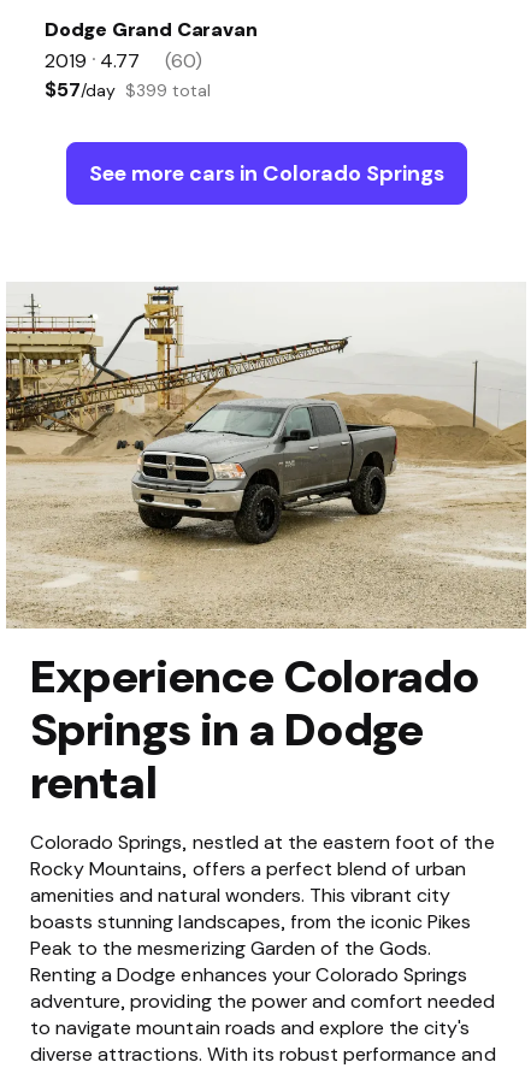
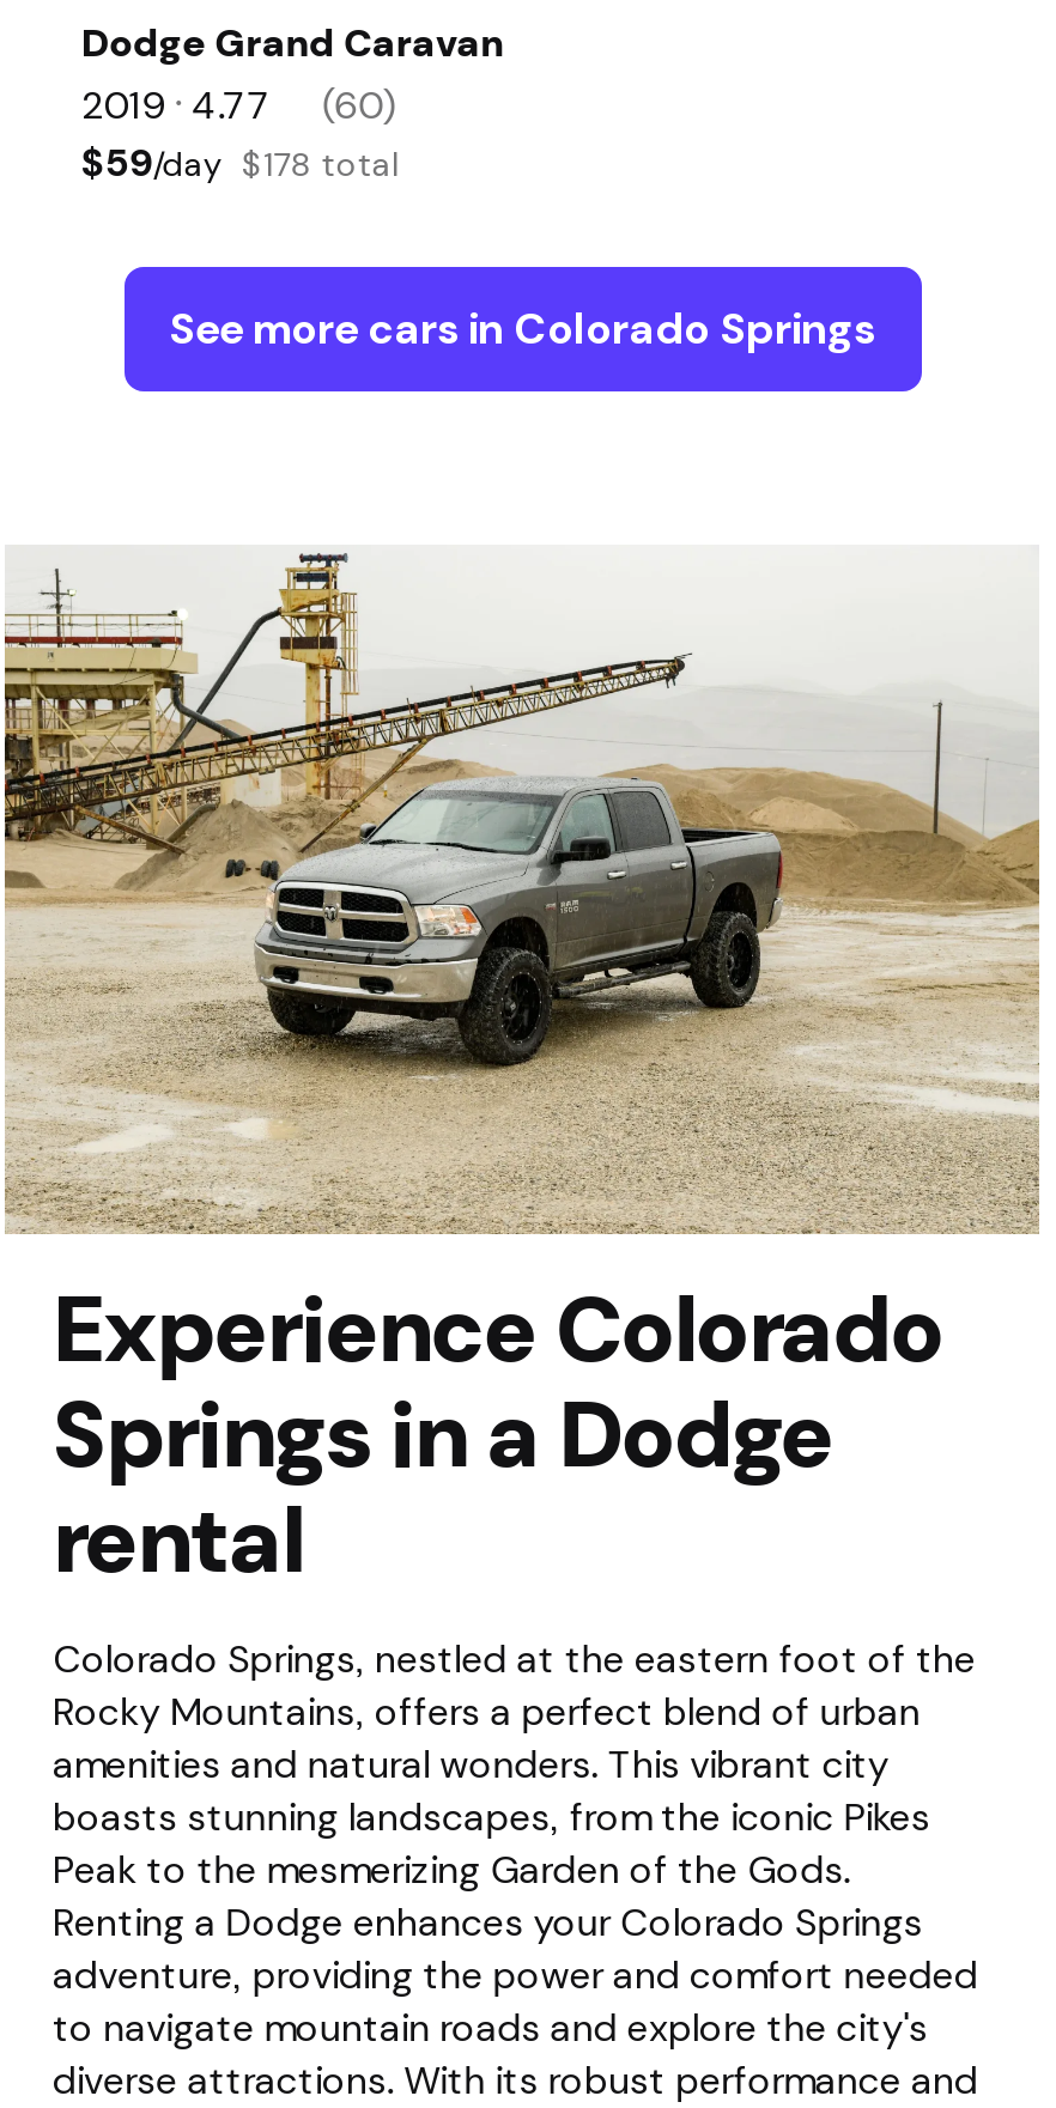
- $57/day $399 total
+ $59/day $178 total
